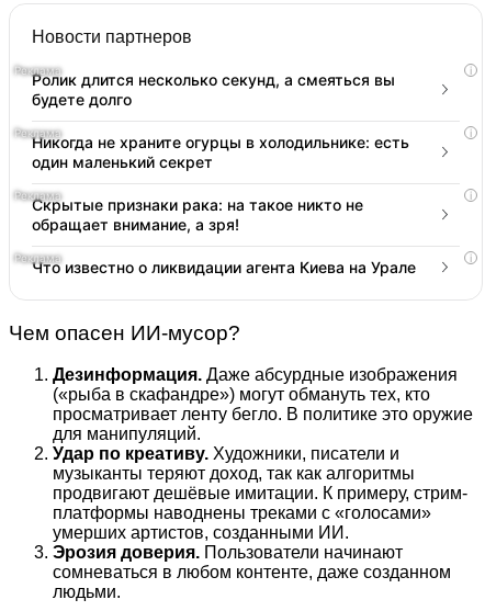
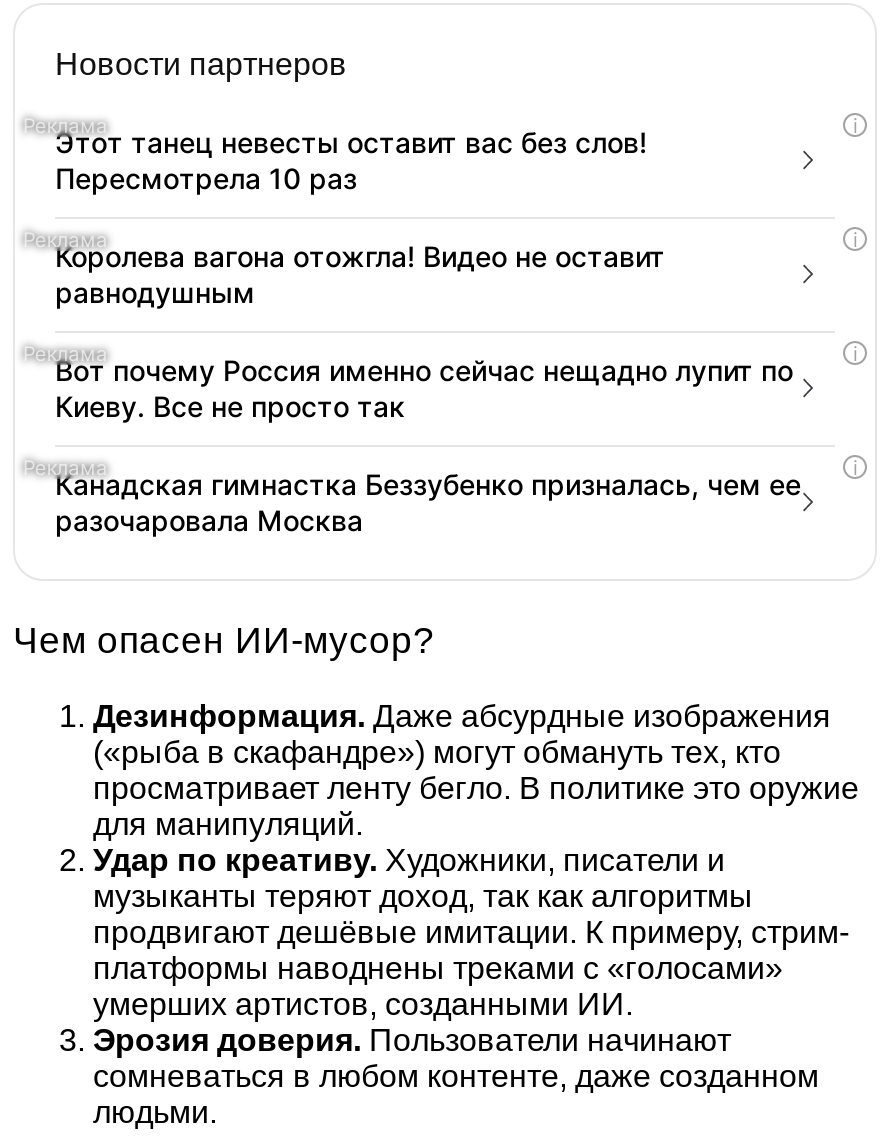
- Ролик длится несколько секунд, а смеяться вы
- будете долго
+ Этот танец невесты оставит вас без слов!
+ Пересмотрела 10 раз

- Никогда не храните огурцы в холодильнике: есть
- один маленький секрет
+ Королева вагона отожгла! Видео не оставит
+ равнодушным

- Скрытые признаки рака: на такое никто не
- обращает внимание, а зря!
+ Вот почему Россия именно сейчас нещадно лупит по
+ Киеву. Все не просто так

- Что известно о ликвидации агента Киева на Урале
+ Канадская гимнастка Беззубенко призналась, чем ее
+ разочаровала Москва
